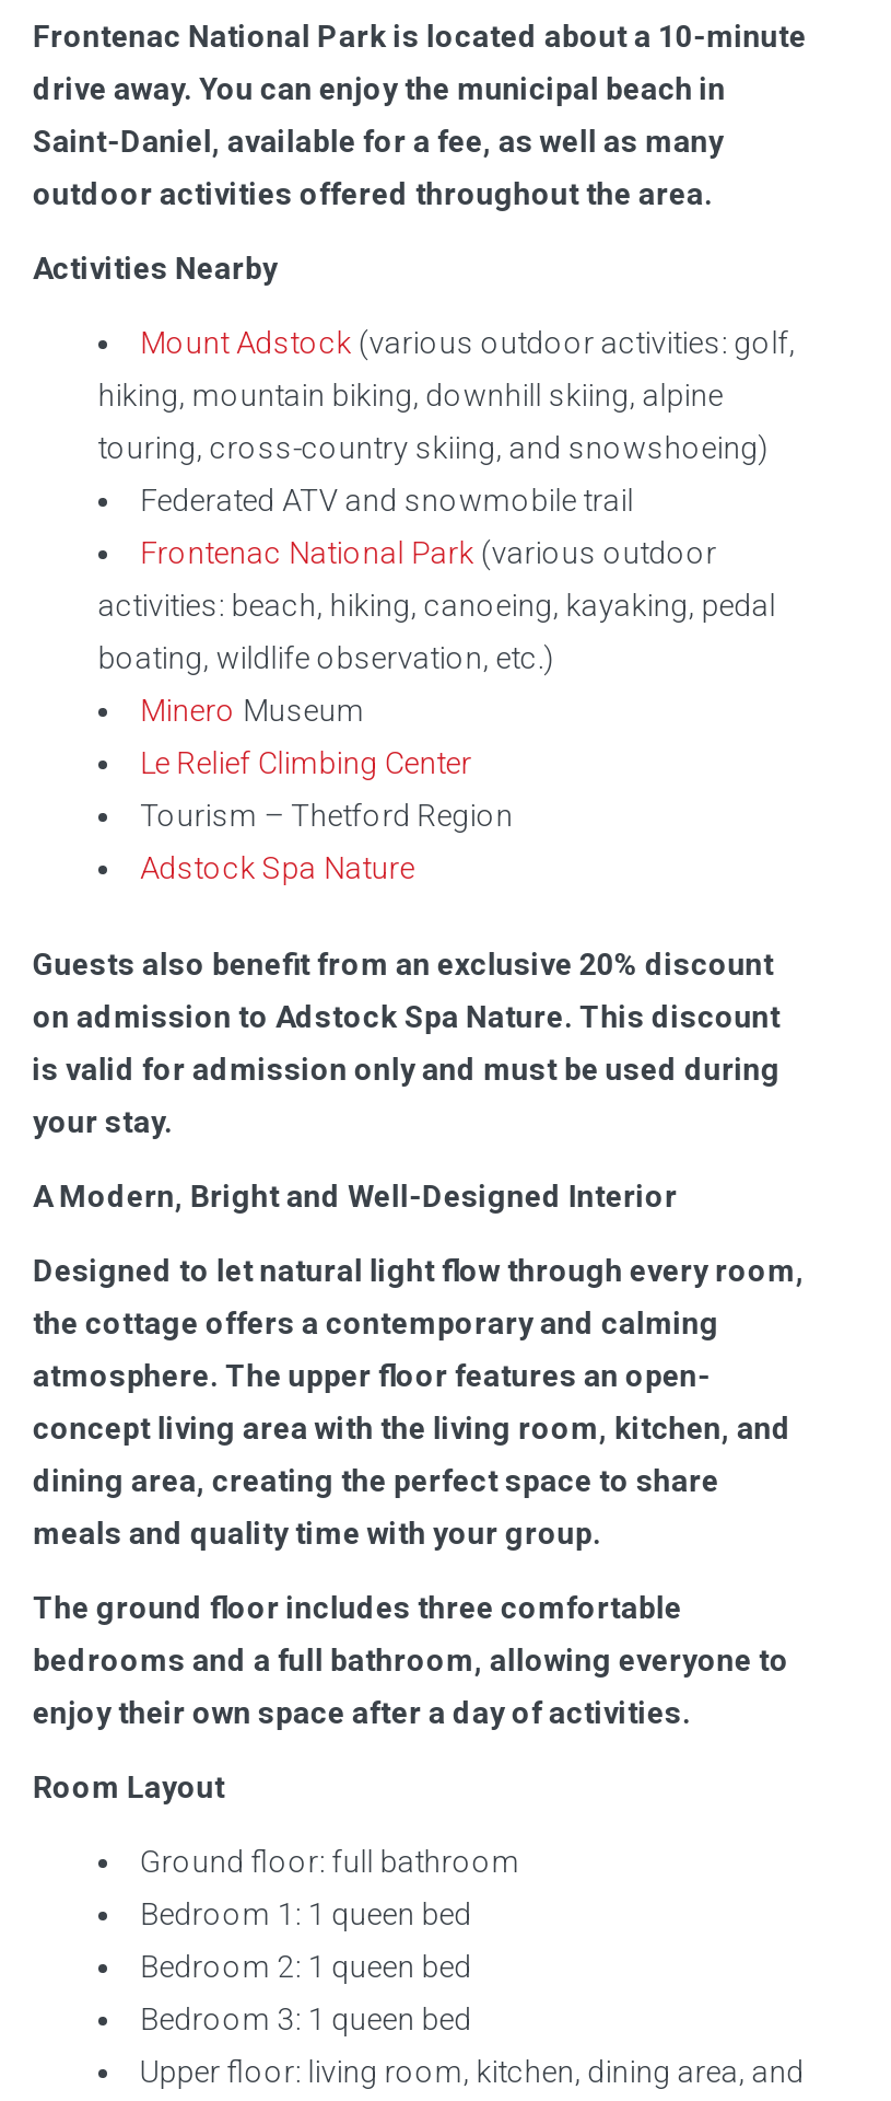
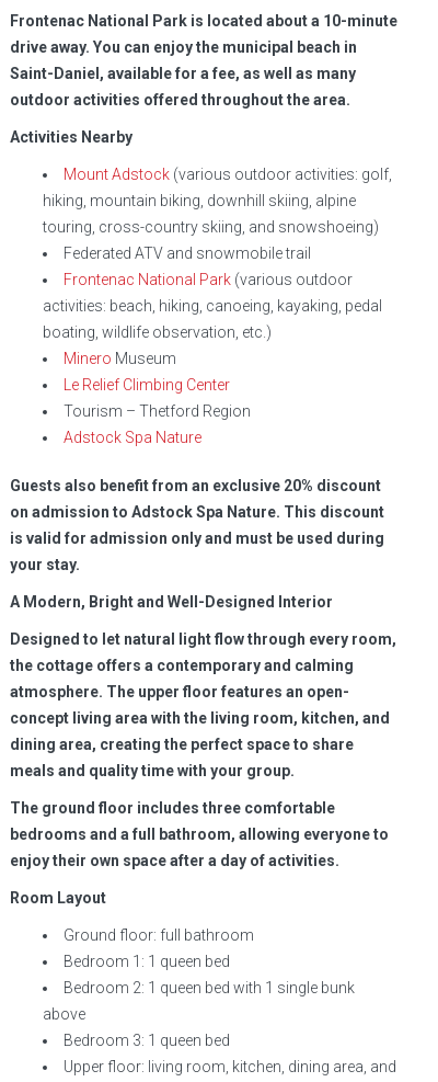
- Bedroom 2: 1 queen bed
+ Bedroom 2: 1 queen bed with 1 single bunk
+ above
